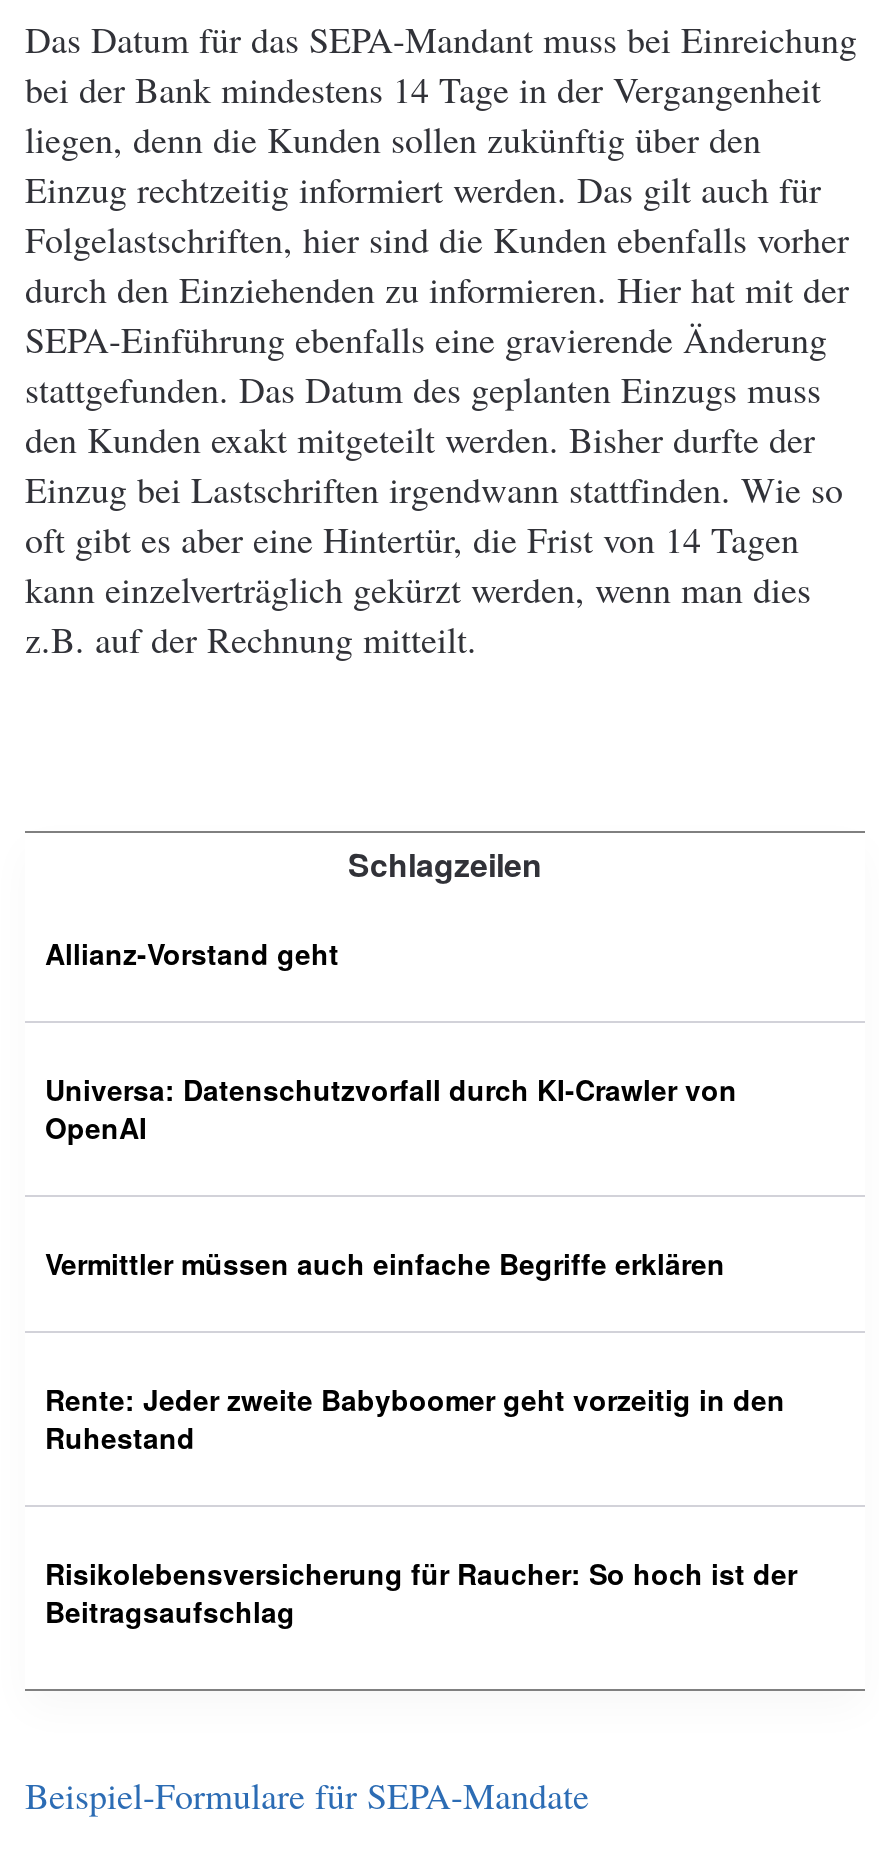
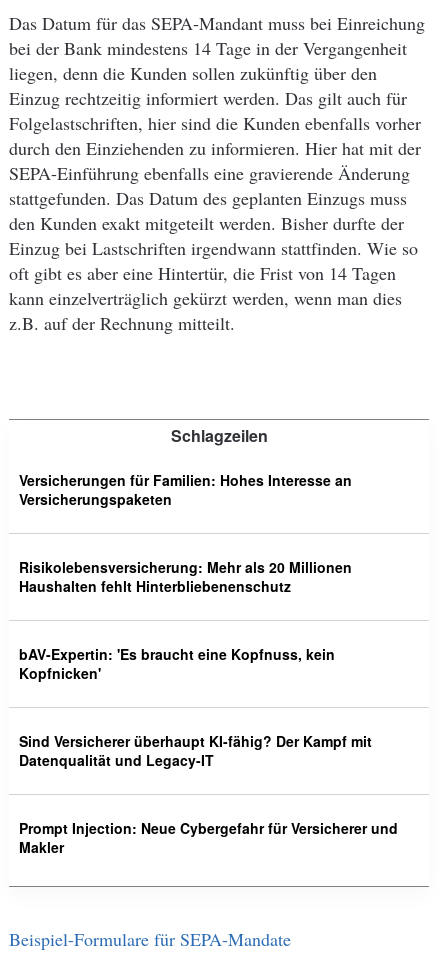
- Allianz-Vorstand geht
+ Versicherungen für Familien: Hohes Interesse an
+ Versicherungspaketen

- Universa: Datenschutzvorfall durch KI-Crawler von
- OpenAI
+ Risikolebensversicherung: Mehr als 20 Millionen
+ Haushalten fehlt Hinterbliebenenschutz

- Vermittler müssen auch einfache Begriffe erklären
+ bAV-Expertin: 'Es braucht eine Kopfnuss, kein
+ Kopfnicken'

- Rente: Jeder zweite Babyboomer geht vorzeitig in den
- Ruhestand
+ Sind Versicherer überhaupt KI-fähig? Der Kampf mit
+ Datenqualität und Legacy-IT

- Risikolebensversicherung für Raucher: So hoch ist der
- Beitragsaufschlag
+ Prompt Injection: Neue Cybergefahr für Versicherer und
+ Makler
